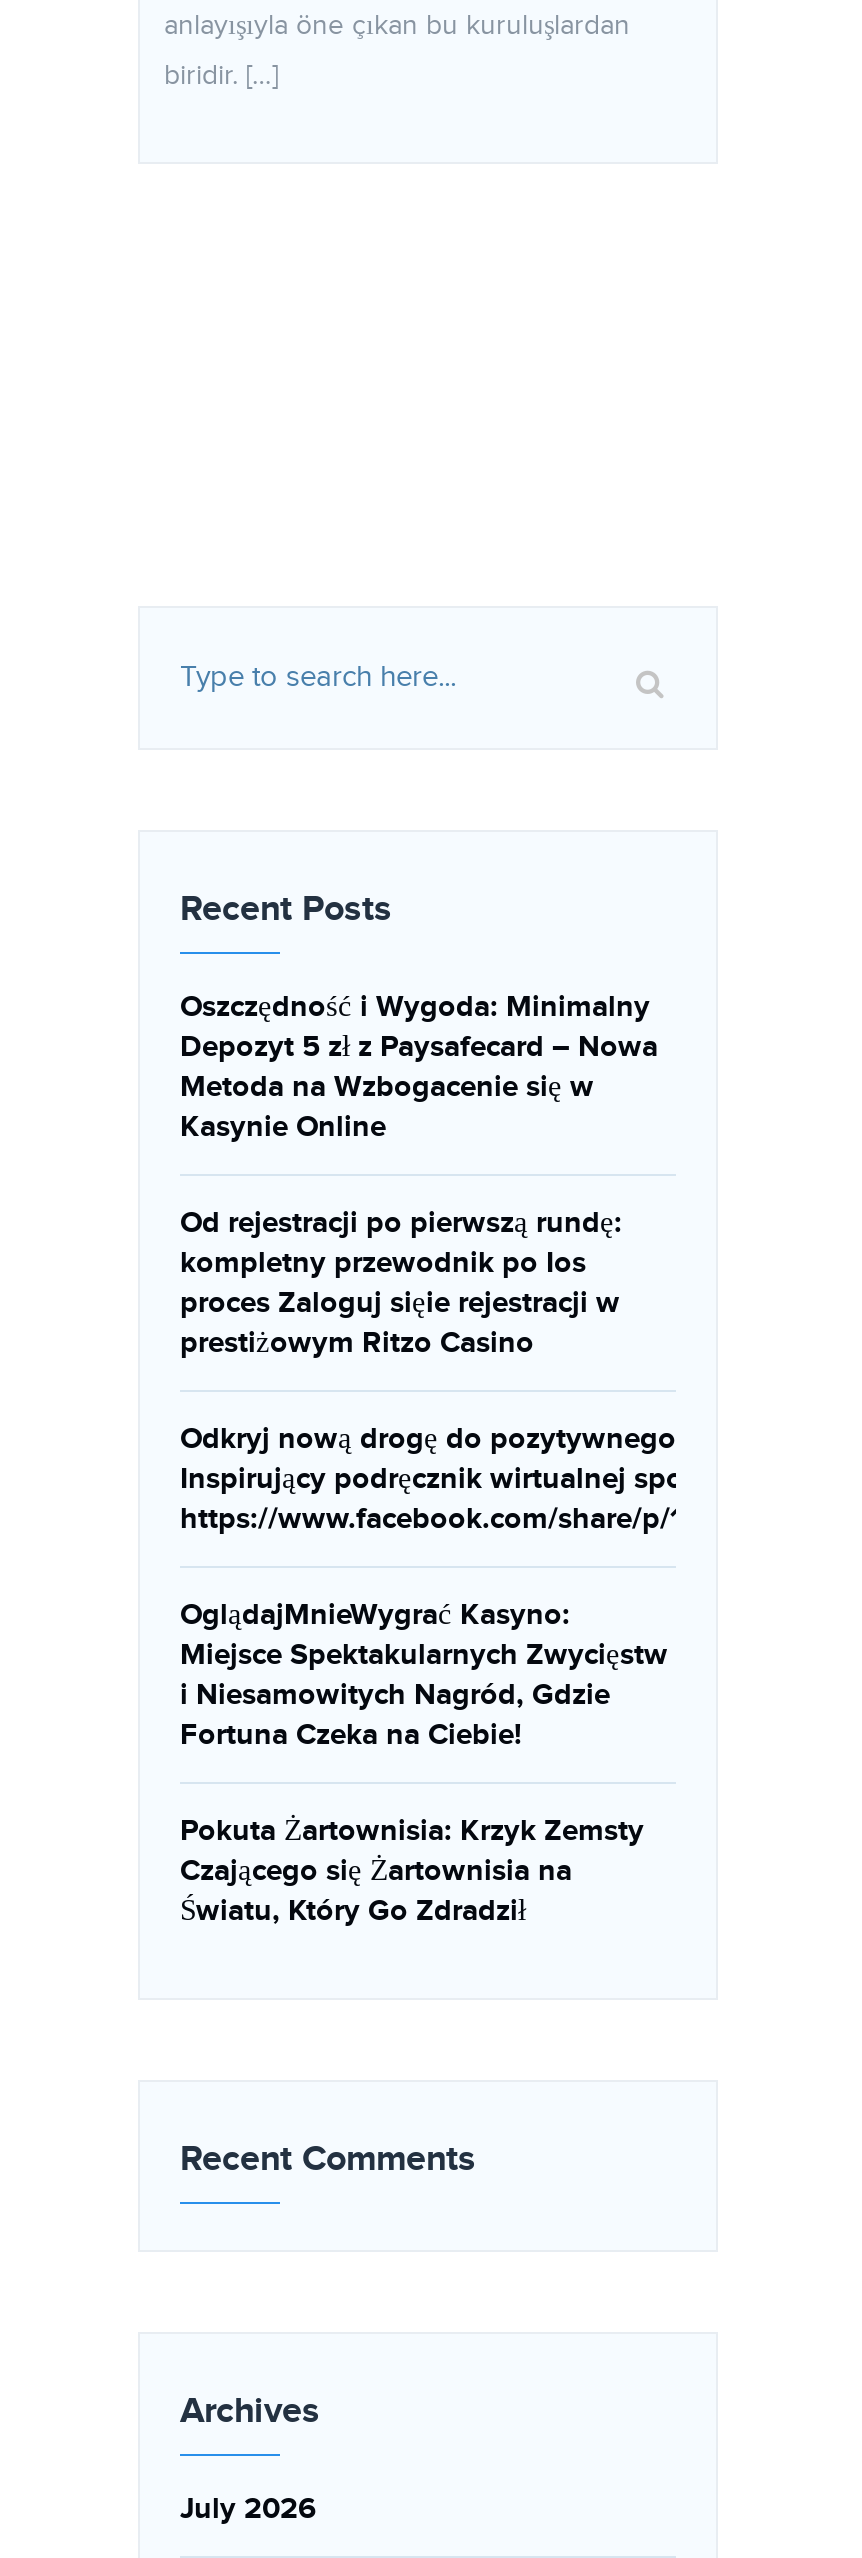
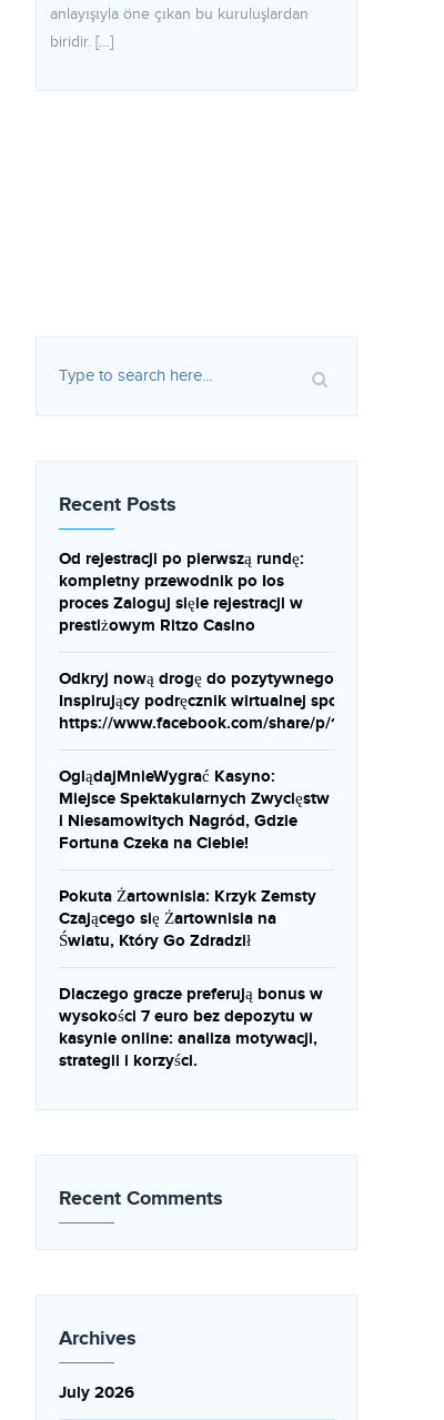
- Oszczędność i Wygoda: Minimalny
- Depozyt 5 zł z Paysafecard – Nowa
- Metoda na Wzbogacenie się w
- Kasynie Online

moved up: Od rejestracji po pierwszą rundę: | kompletny przewodnik po Ios | proces Zaloguj sięie rejestracji w | ... | Czającego się Żartownisia na | Światu, Który Go Zdradził

+ Dlaczego gracze preferują bonus w
+ wysokości 7 euro bez depozytu w
+ kasynie online: analiza motywacji,
+ strategii i korzyści.
